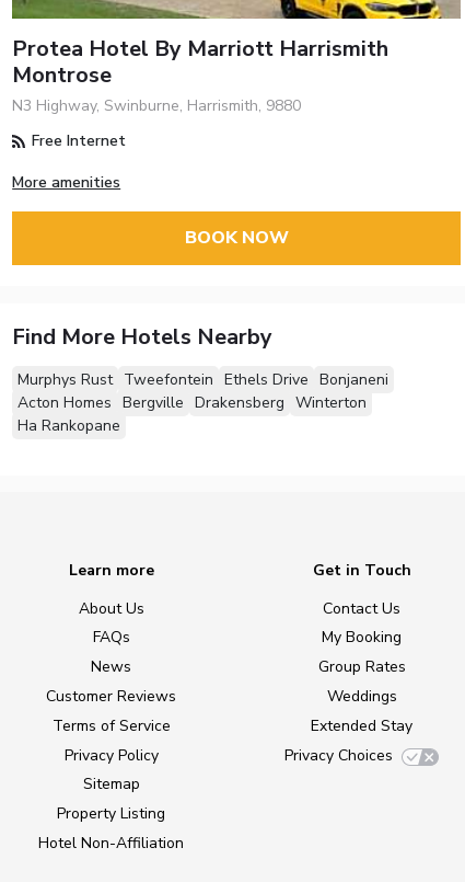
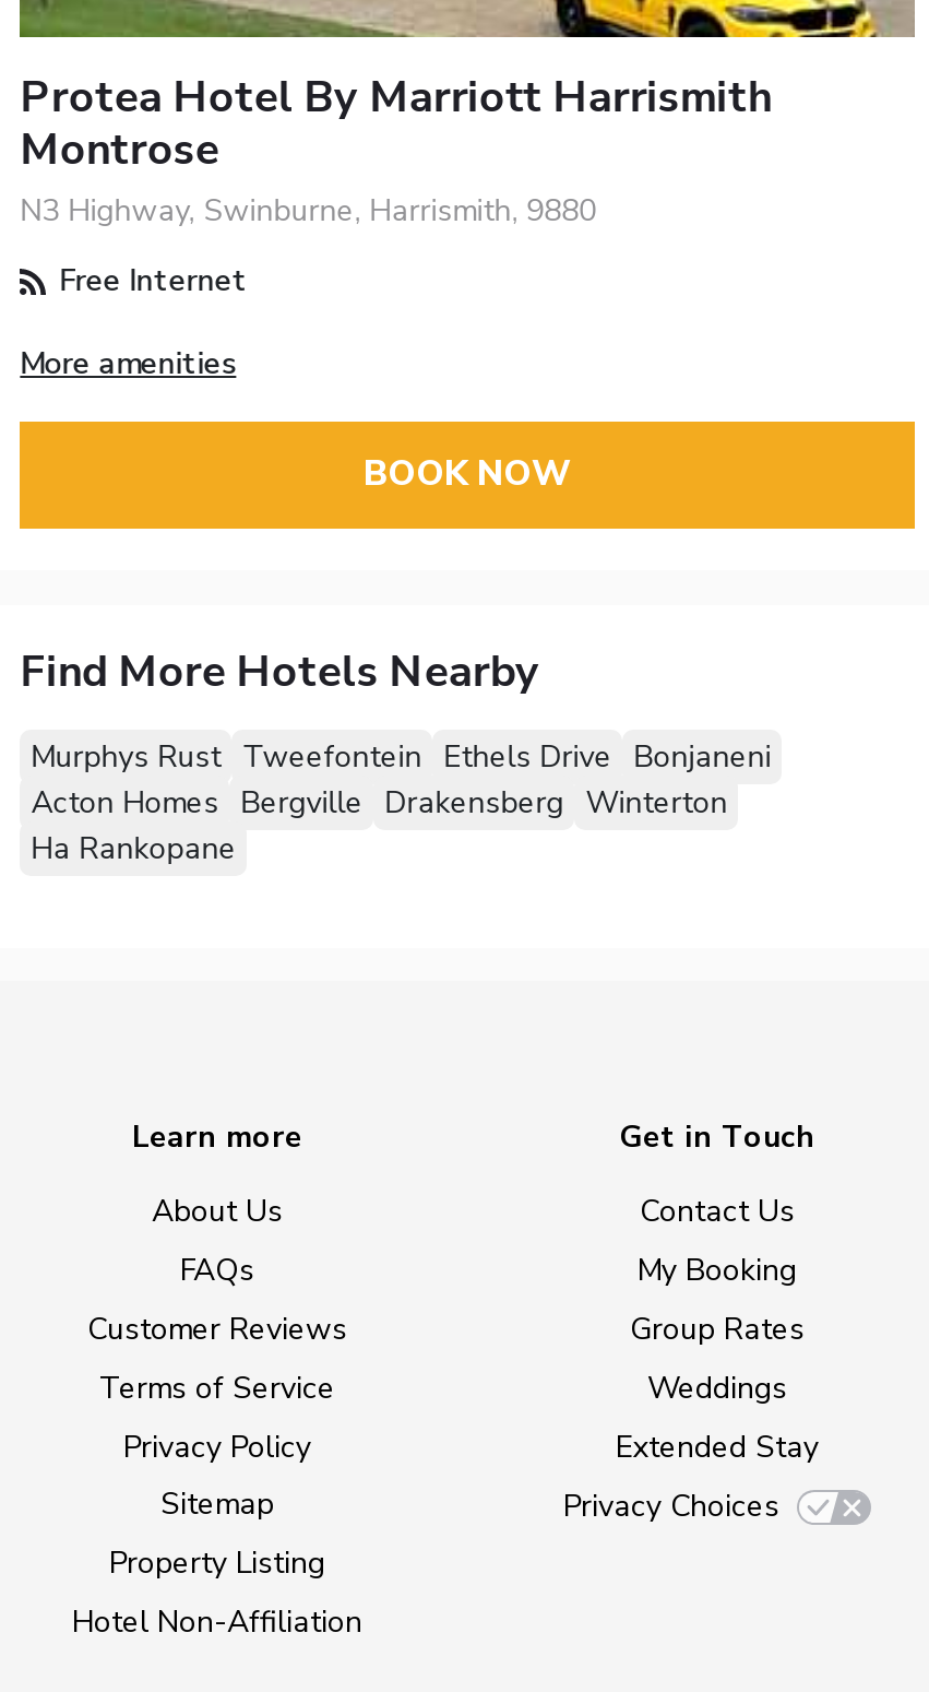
- News
